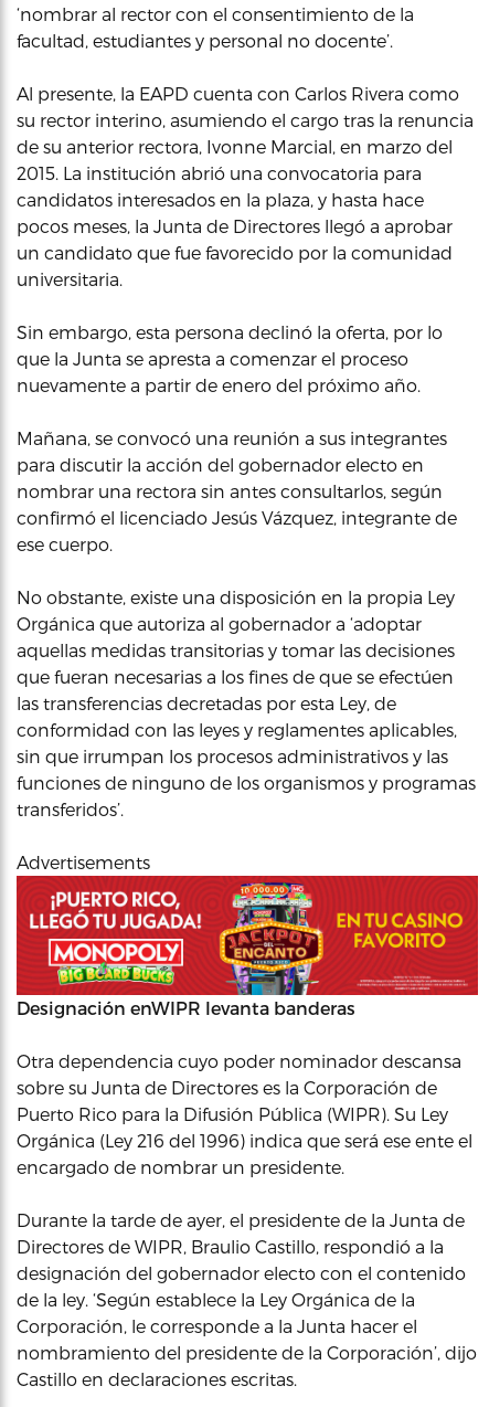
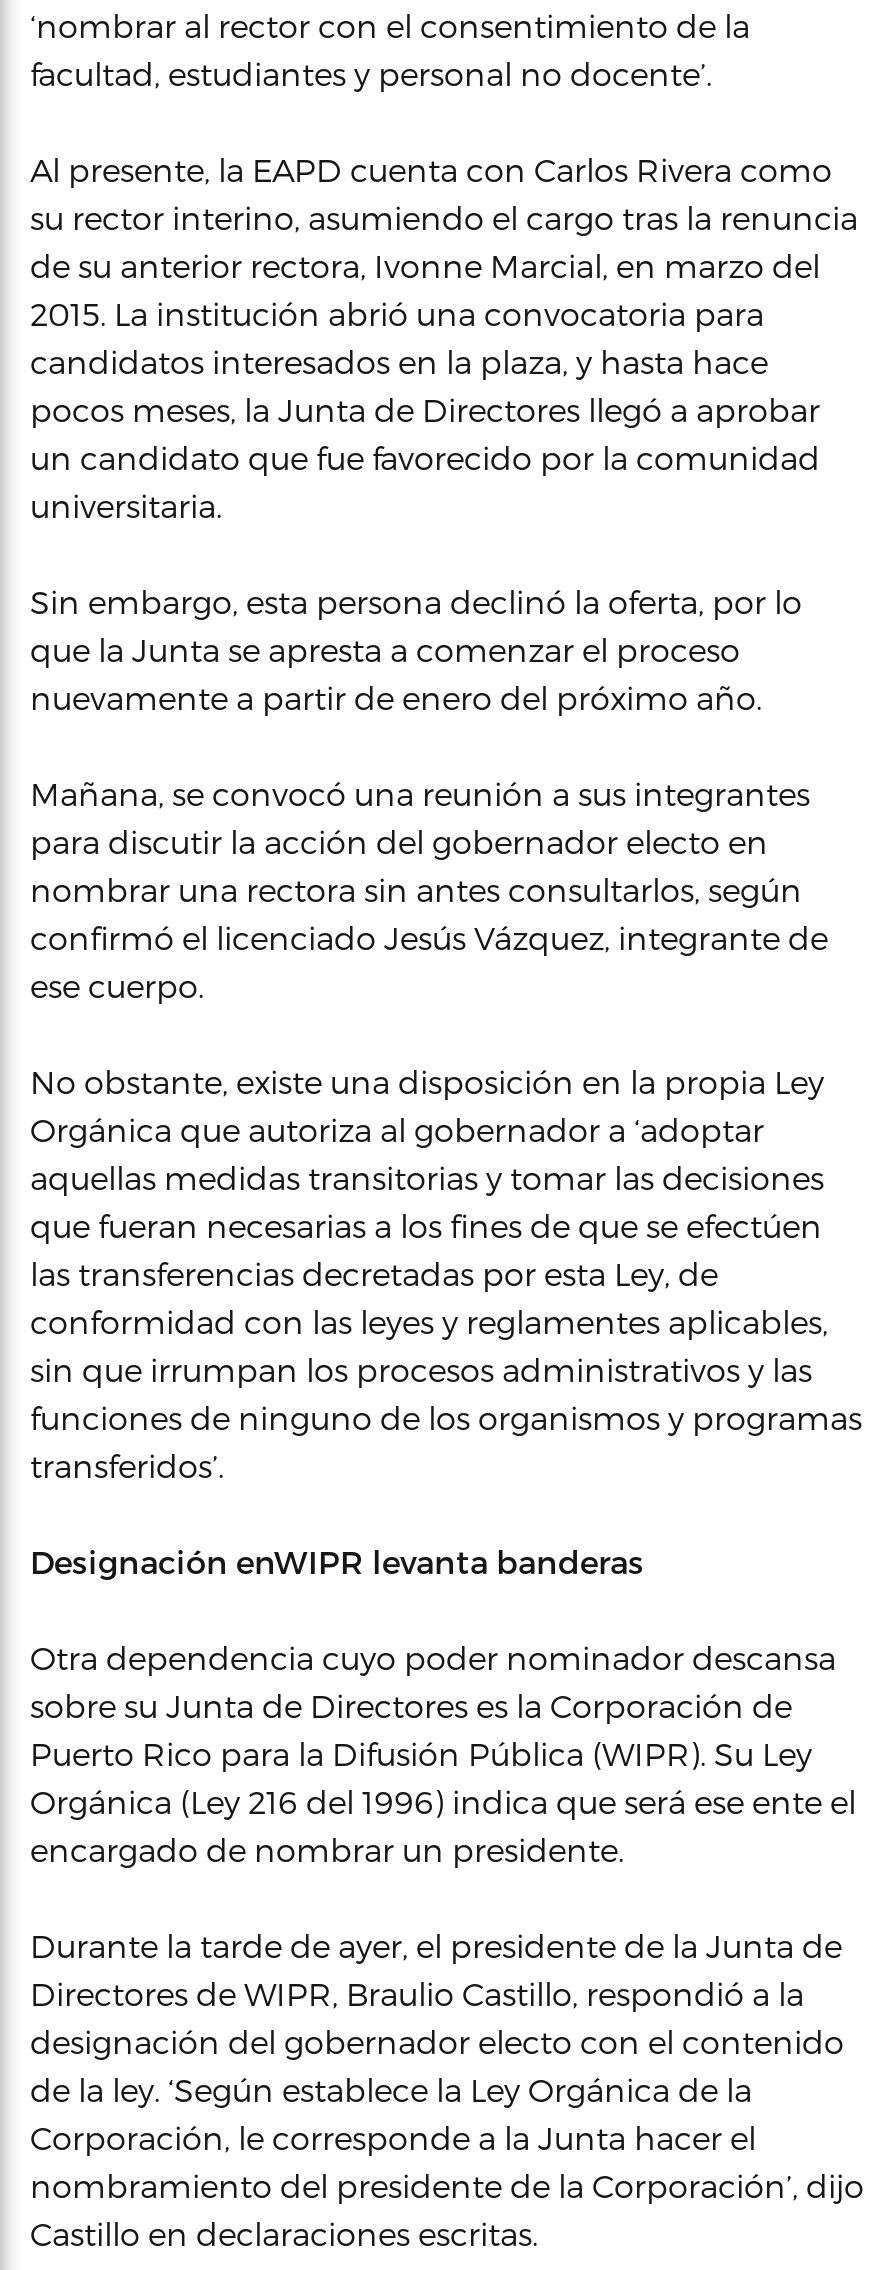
- Advertisements

- [image]
